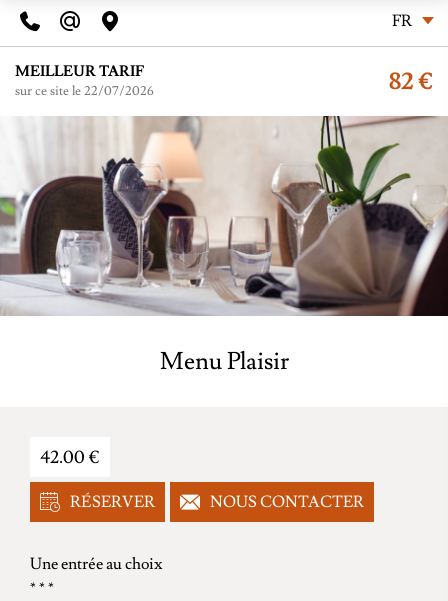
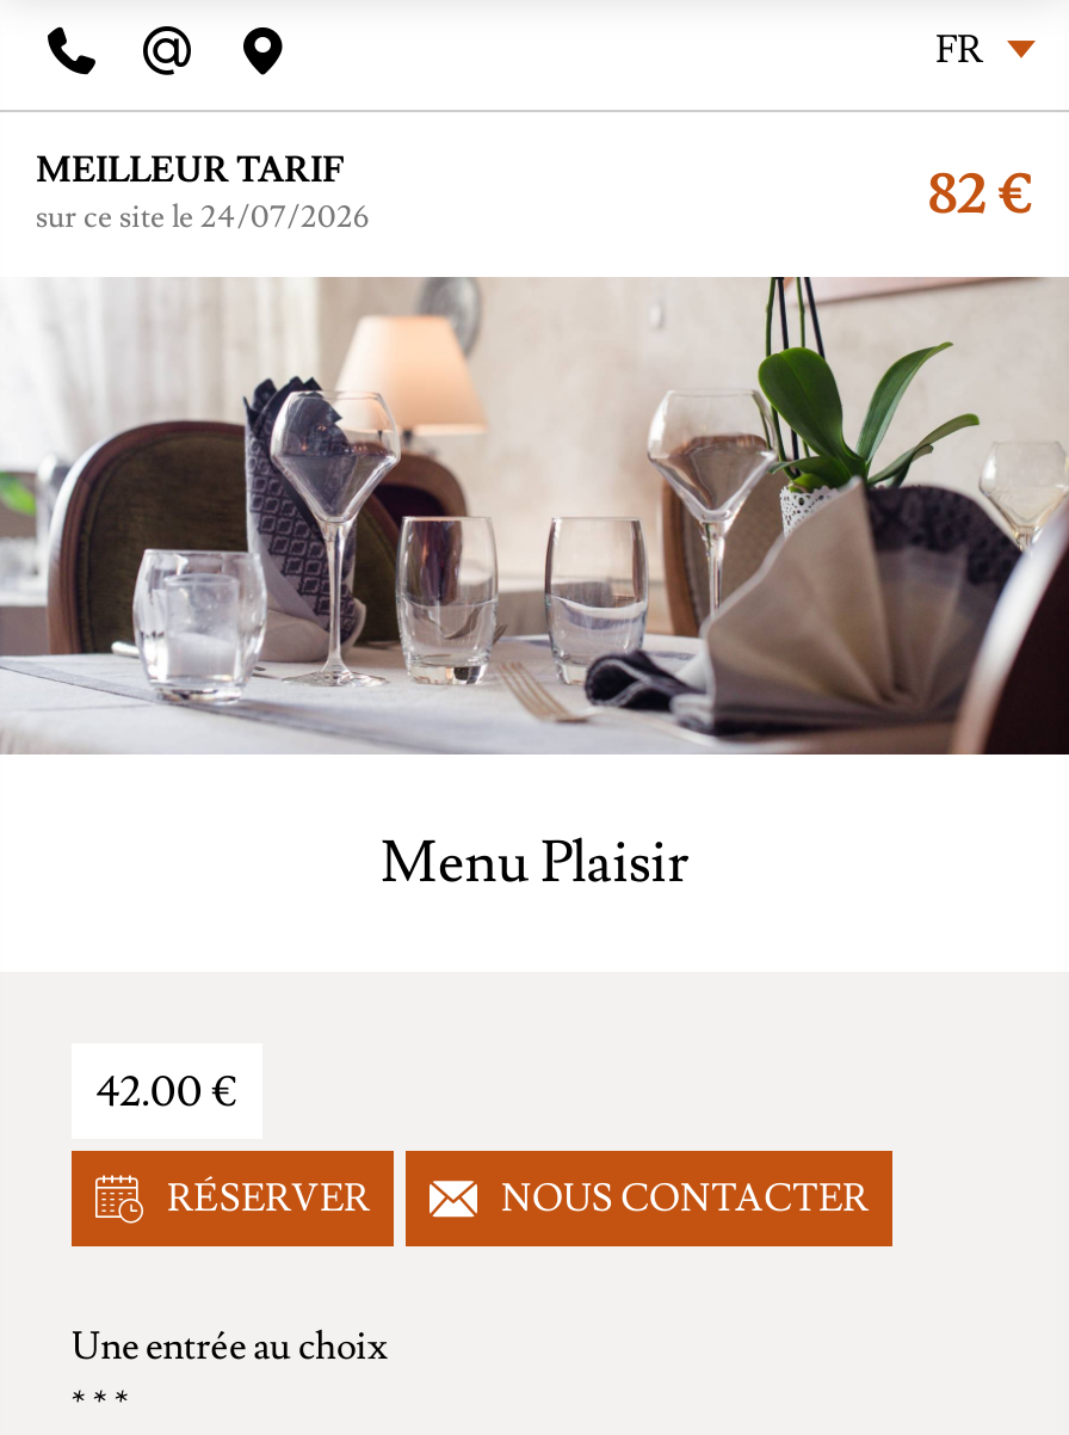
- sur ce site le 22/07/2026
+ sur ce site le 24/07/2026
